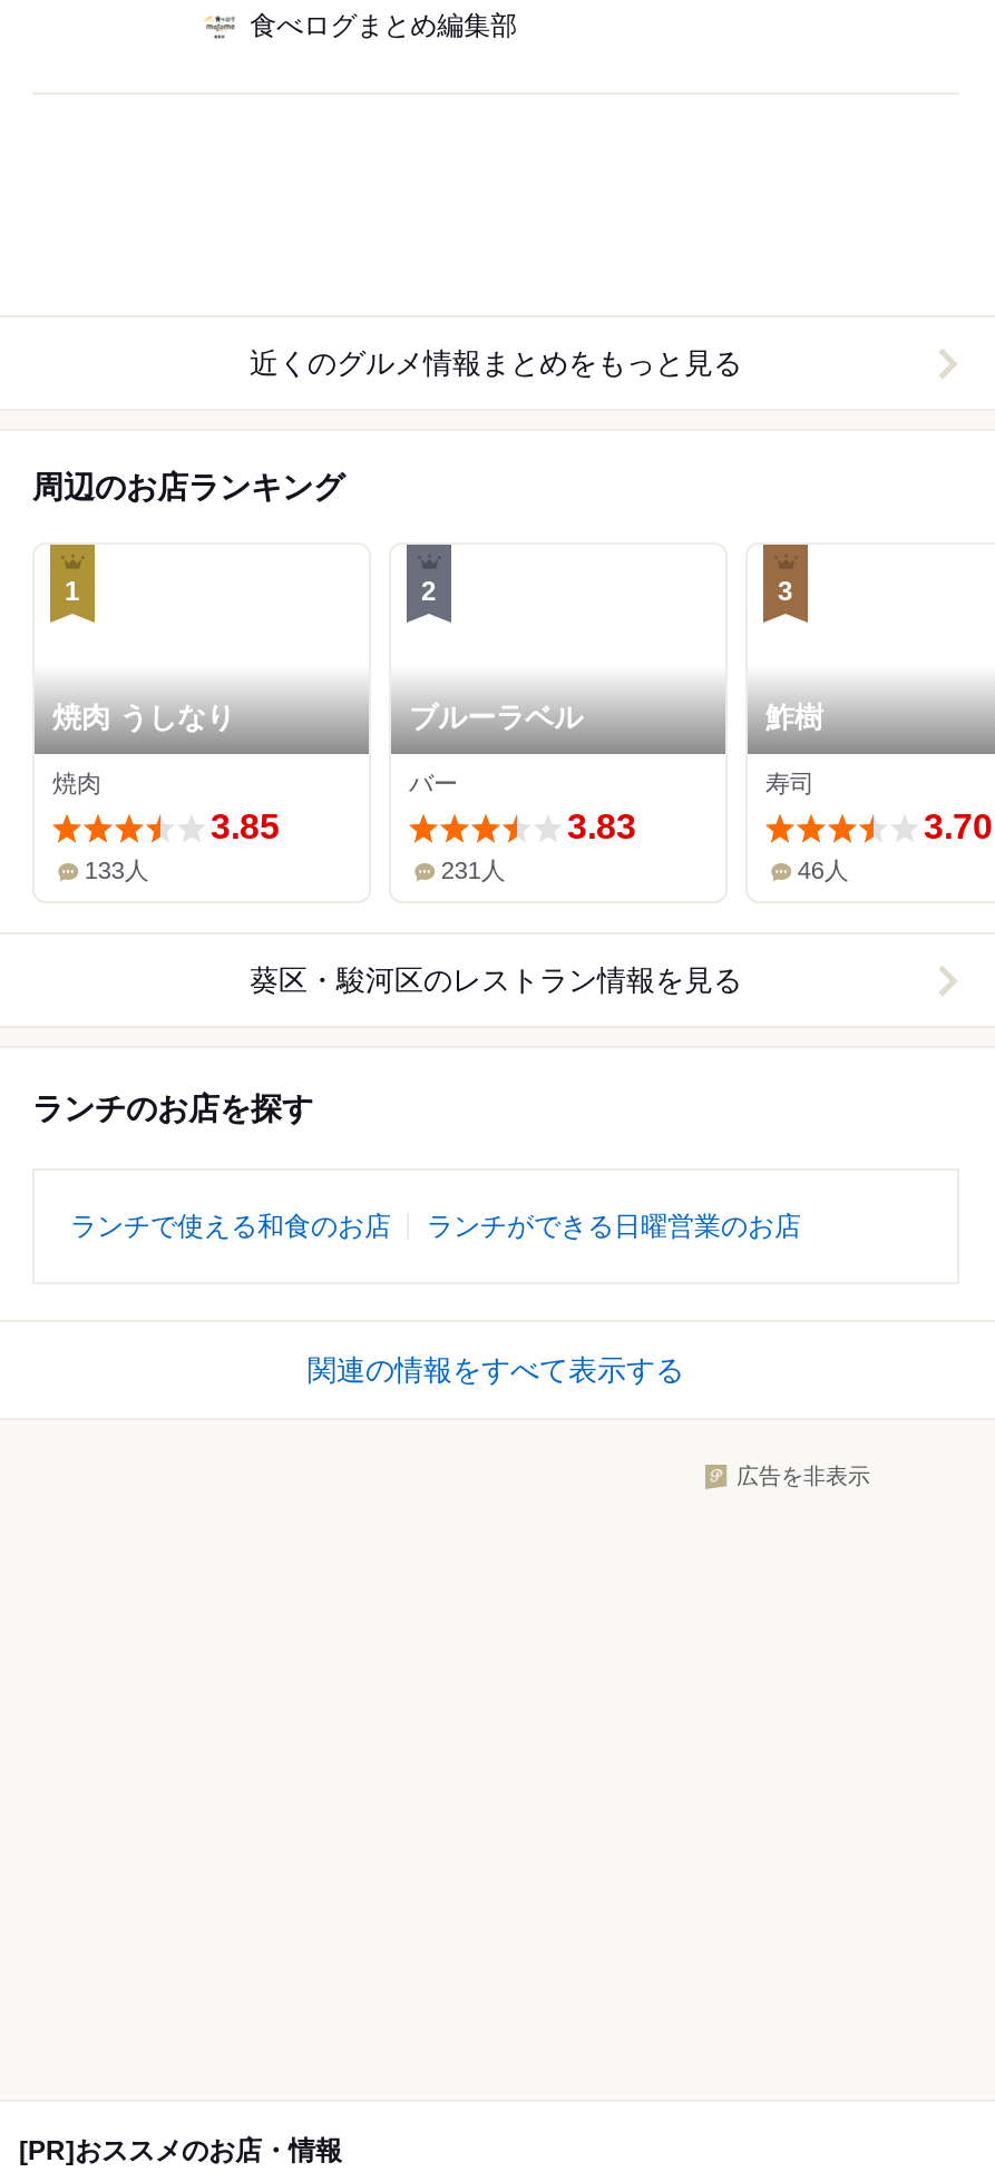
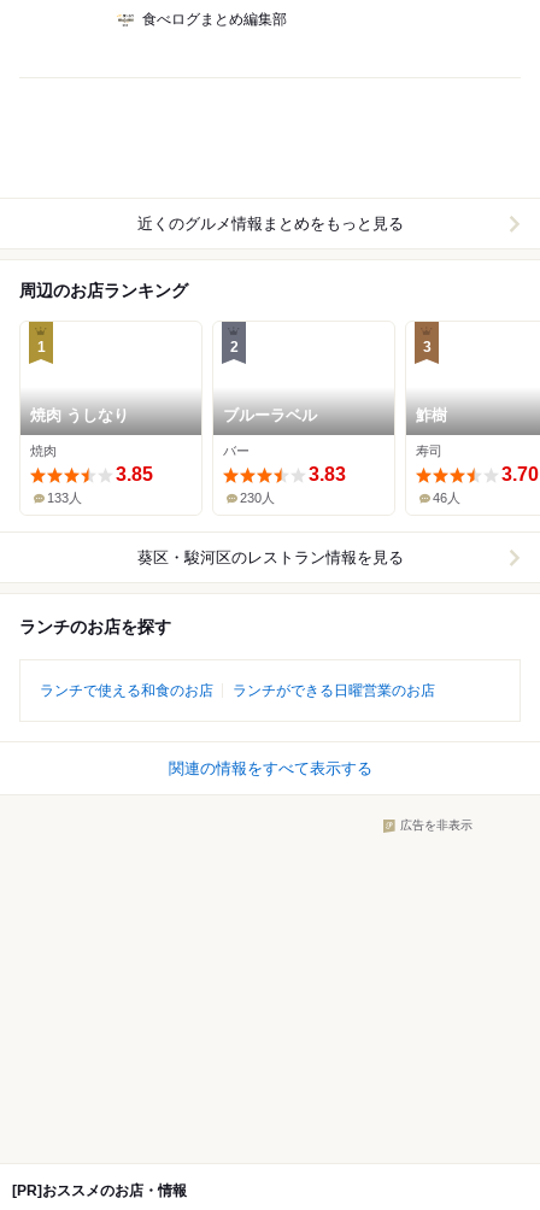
- 231人
+ 230人
